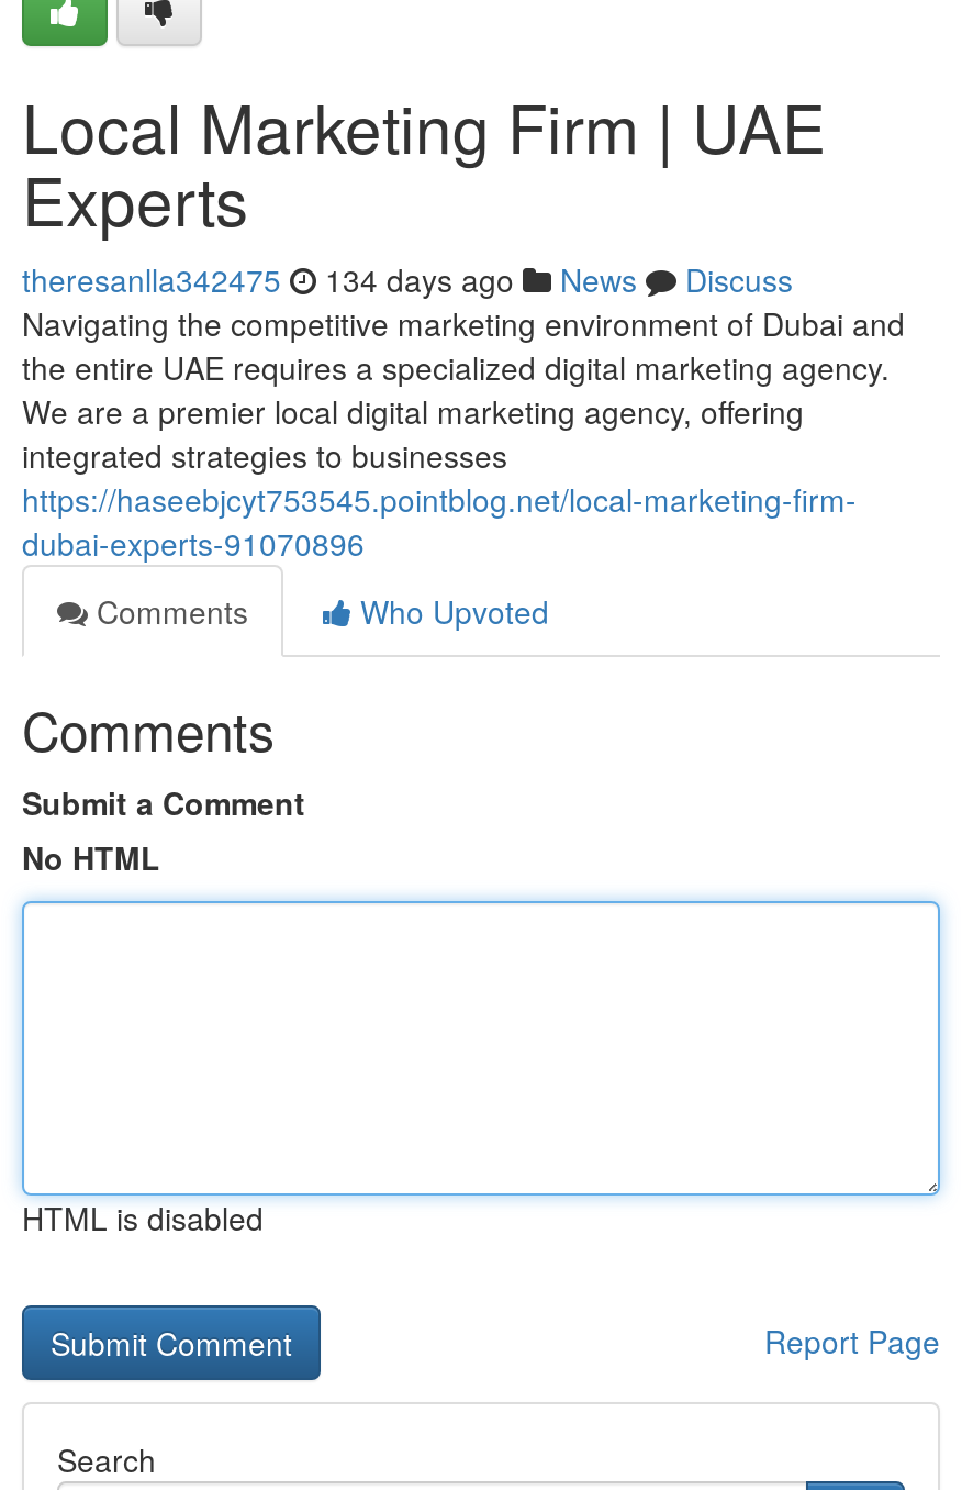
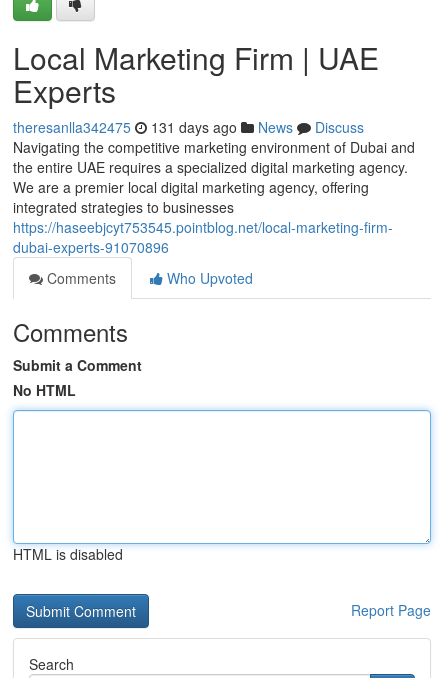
- theresanlla342475 134 days ago News Discuss
+ theresanlla342475 131 days ago News Discuss
